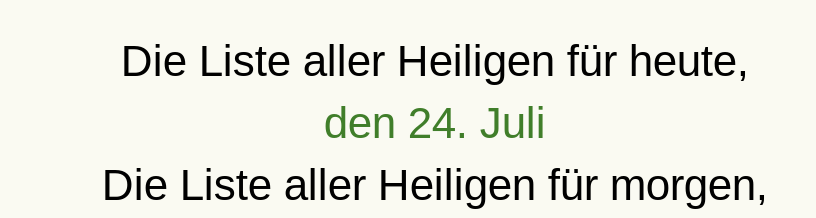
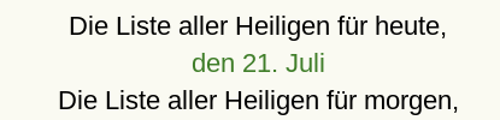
- den 24. Juli
+ den 21. Juli
